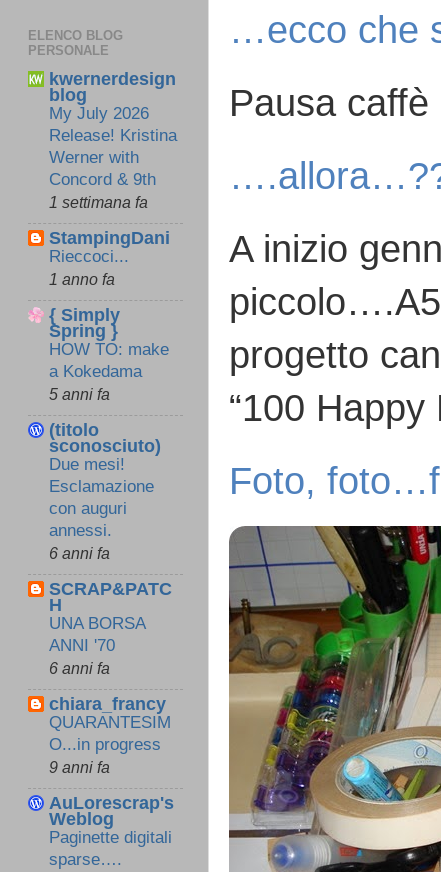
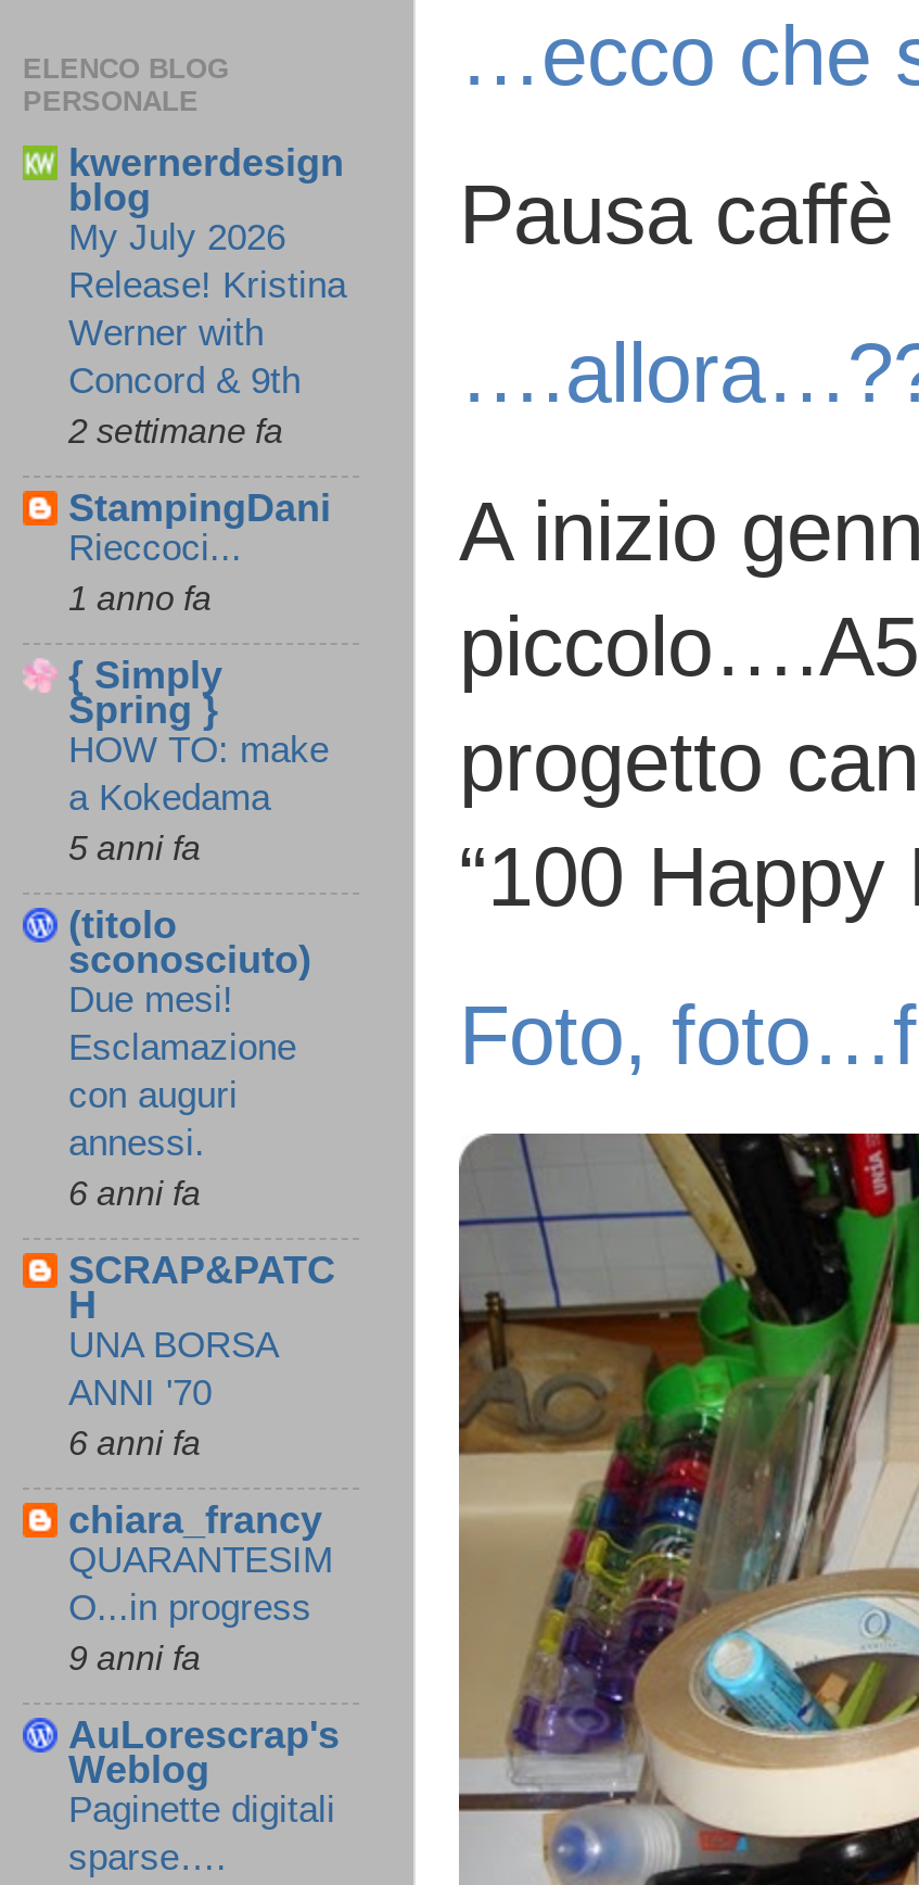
- 1 settimana fa
+ 2 settimane fa
